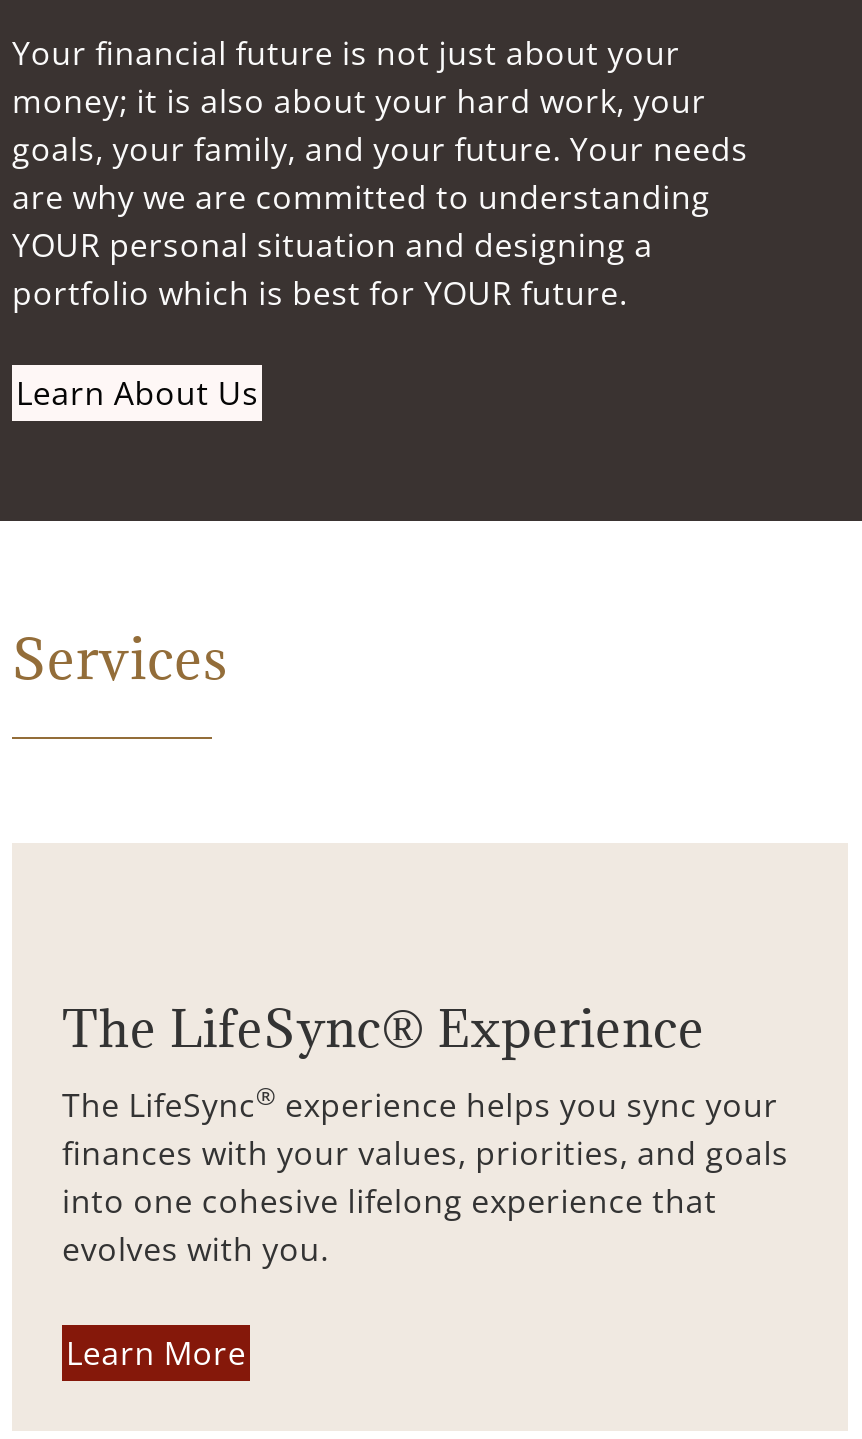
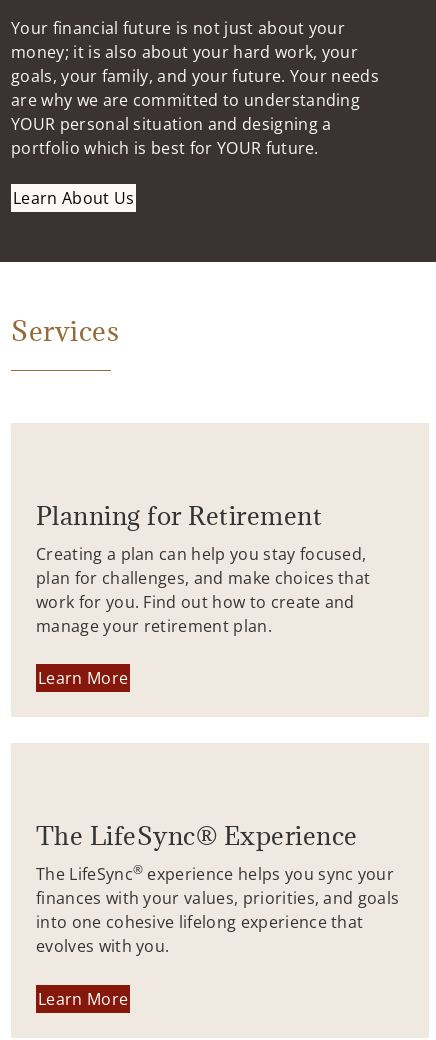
+ Planning for Retirement
+ Creating a plan can help you stay focused,
+ plan for challenges, and make choices that
+ work for you. Find out how to create and
+ manage your retirement plan.
+ Learn More
